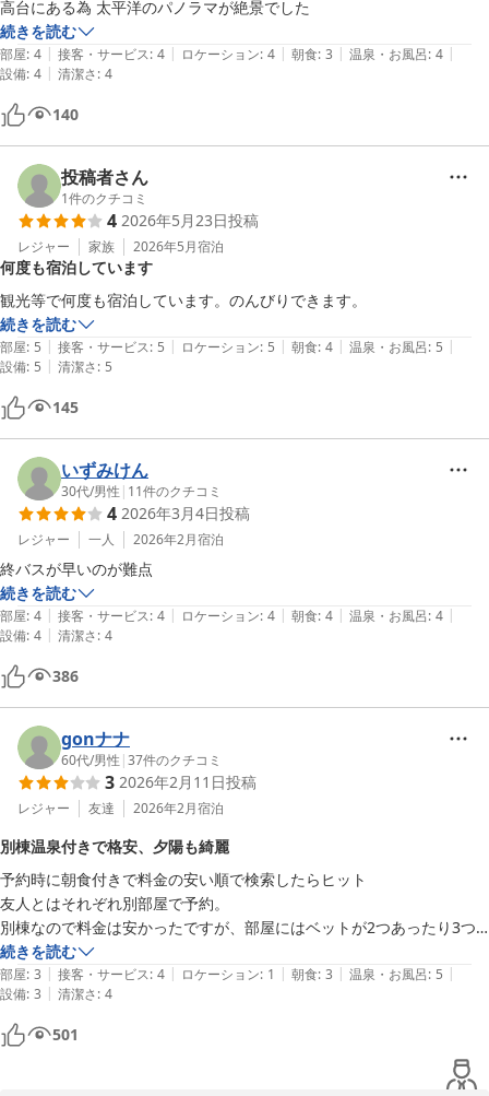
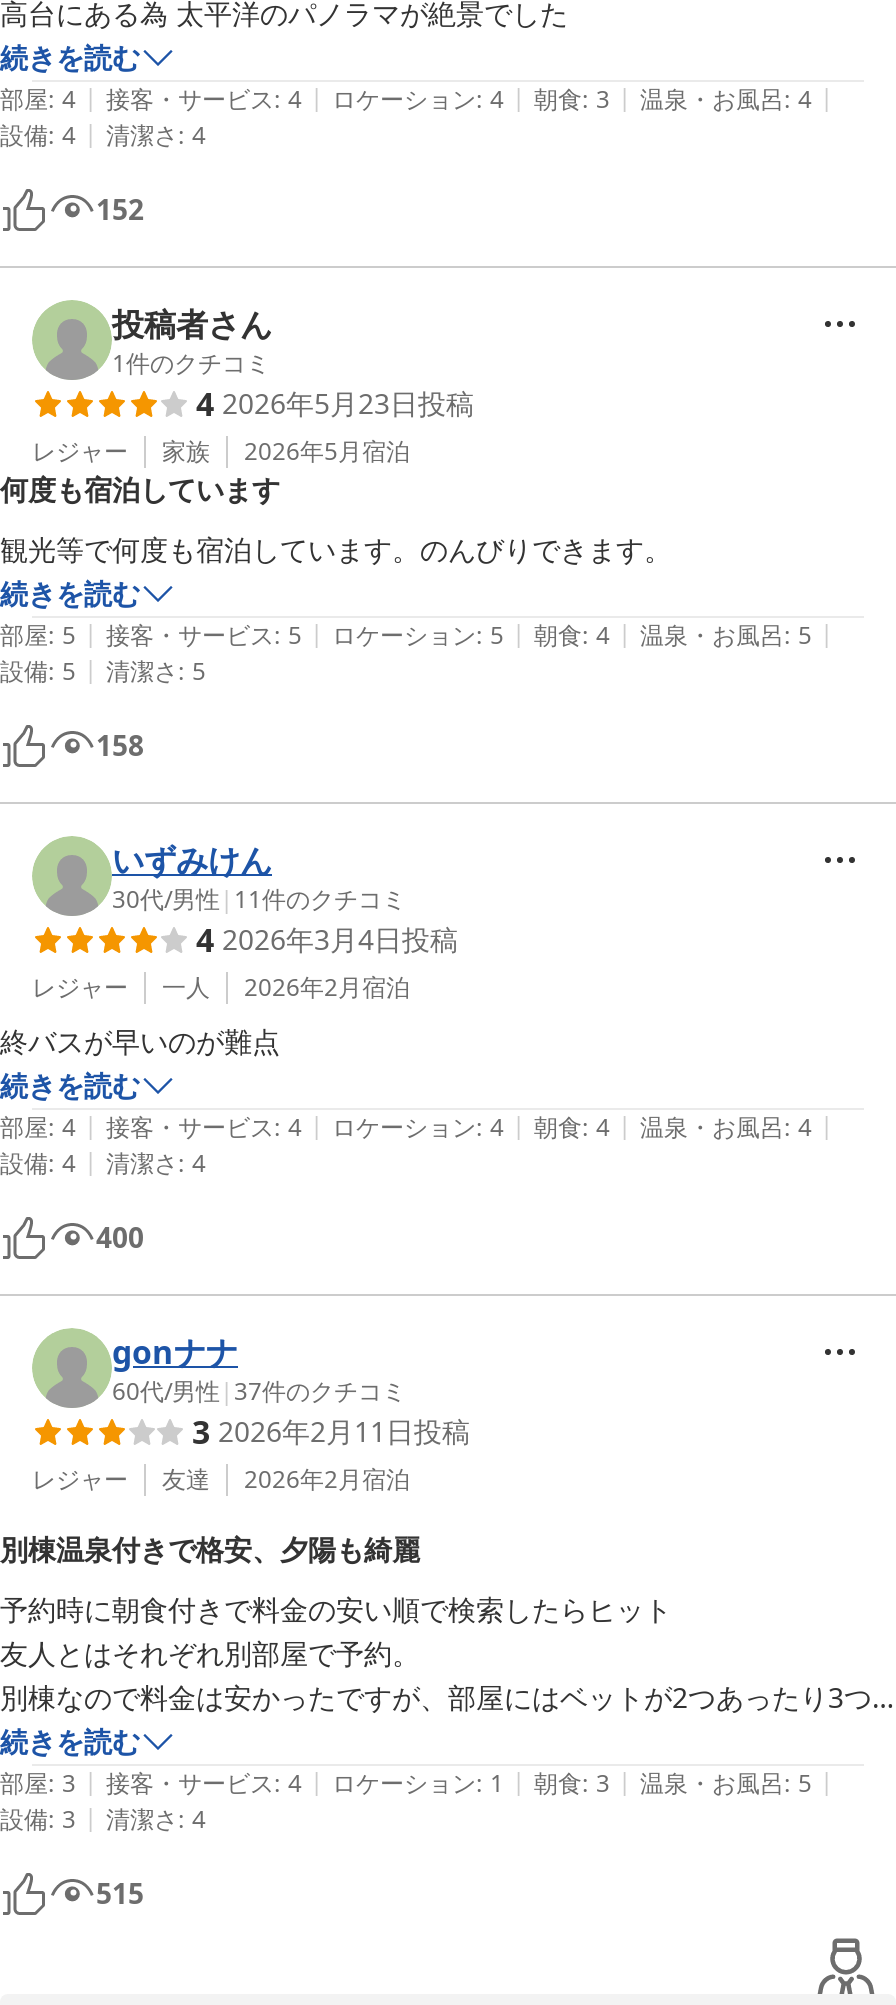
- 140
+ 152

- 145
+ 158

- 386
+ 400

- 501
+ 515
